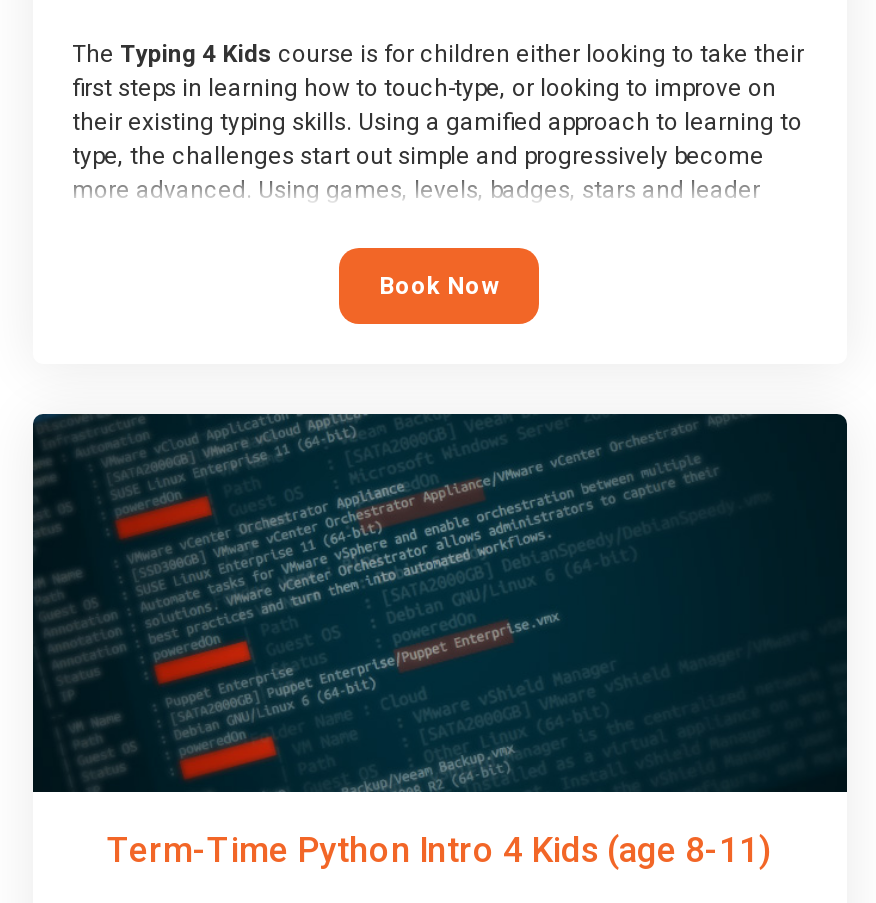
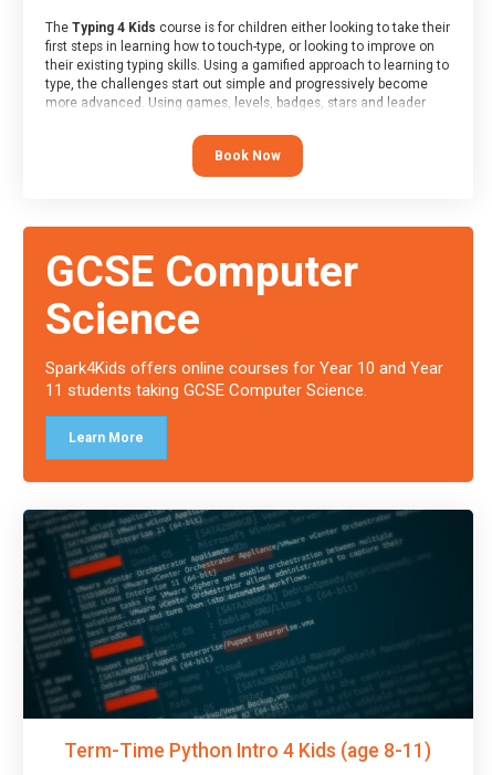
+ [image]
+ GCSE Computer
+ Science
+ Spark4Kids offers online courses for Year 10 and Year
+ 11 students taking GCSE Computer Science.
+ Learn More
